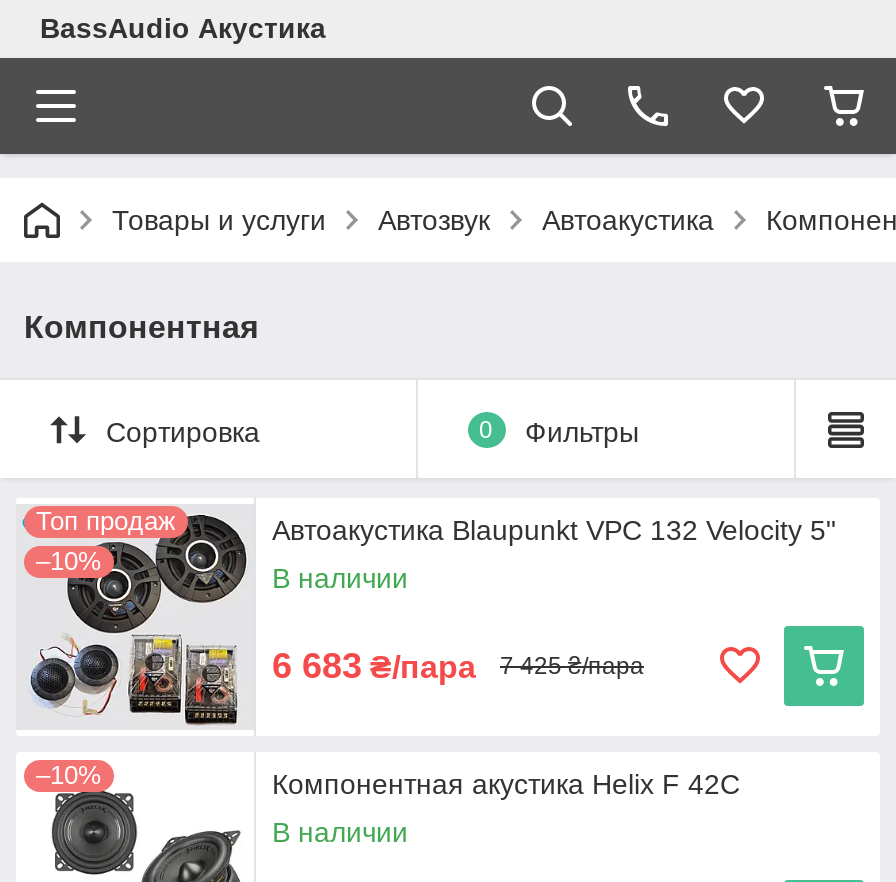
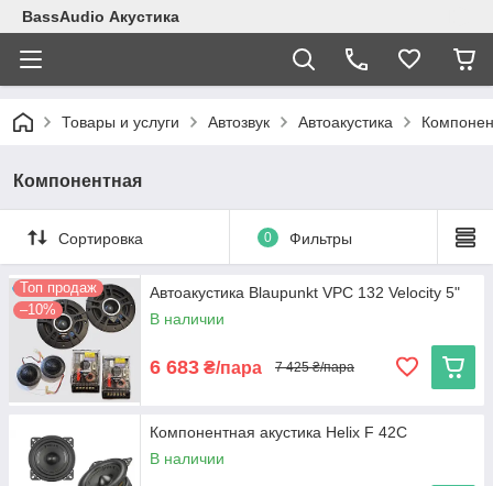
- –10%
